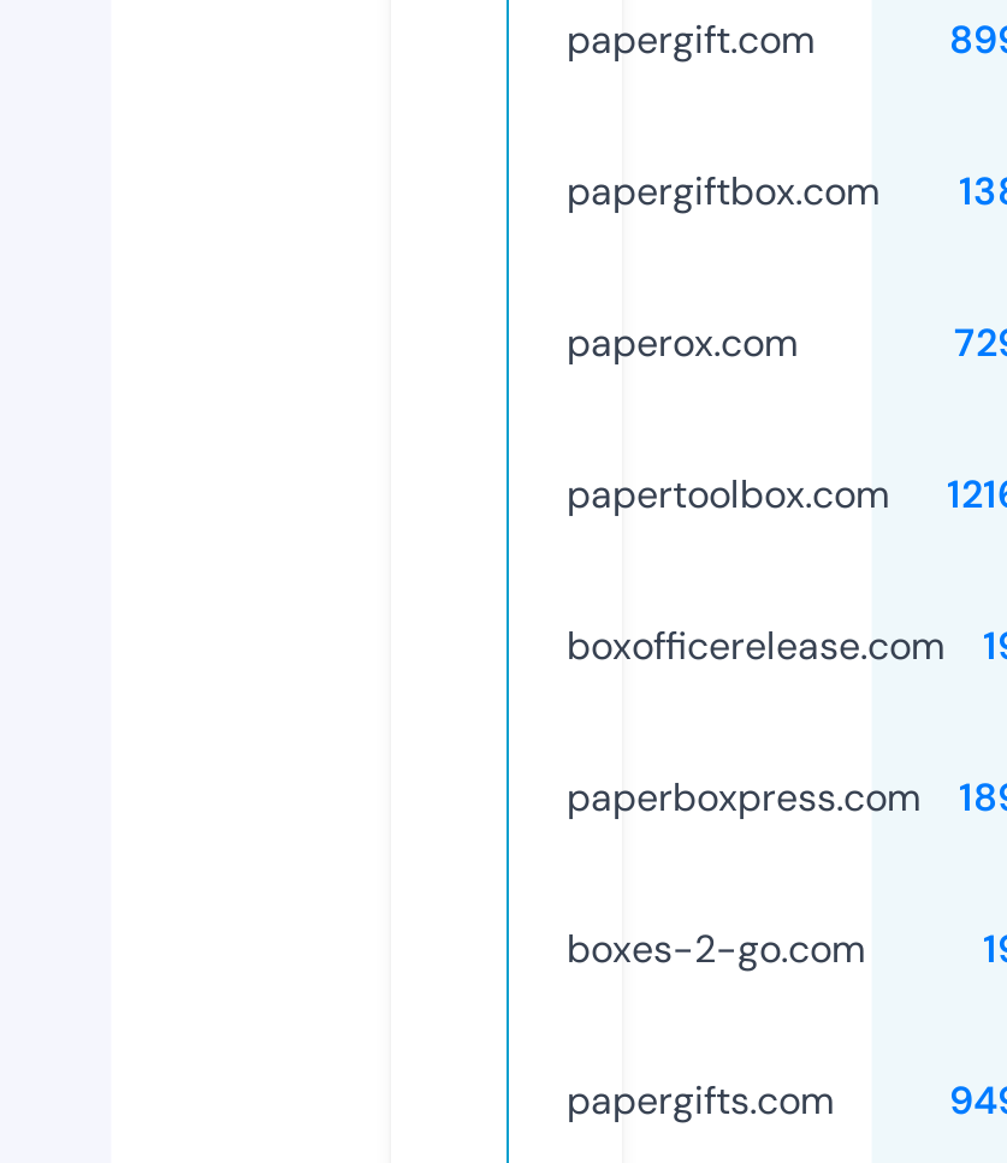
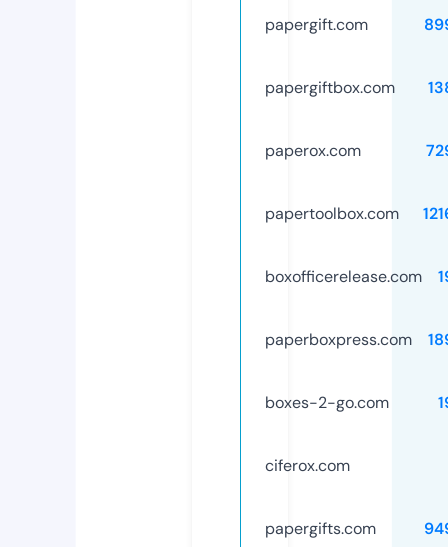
+ ciferox.com
